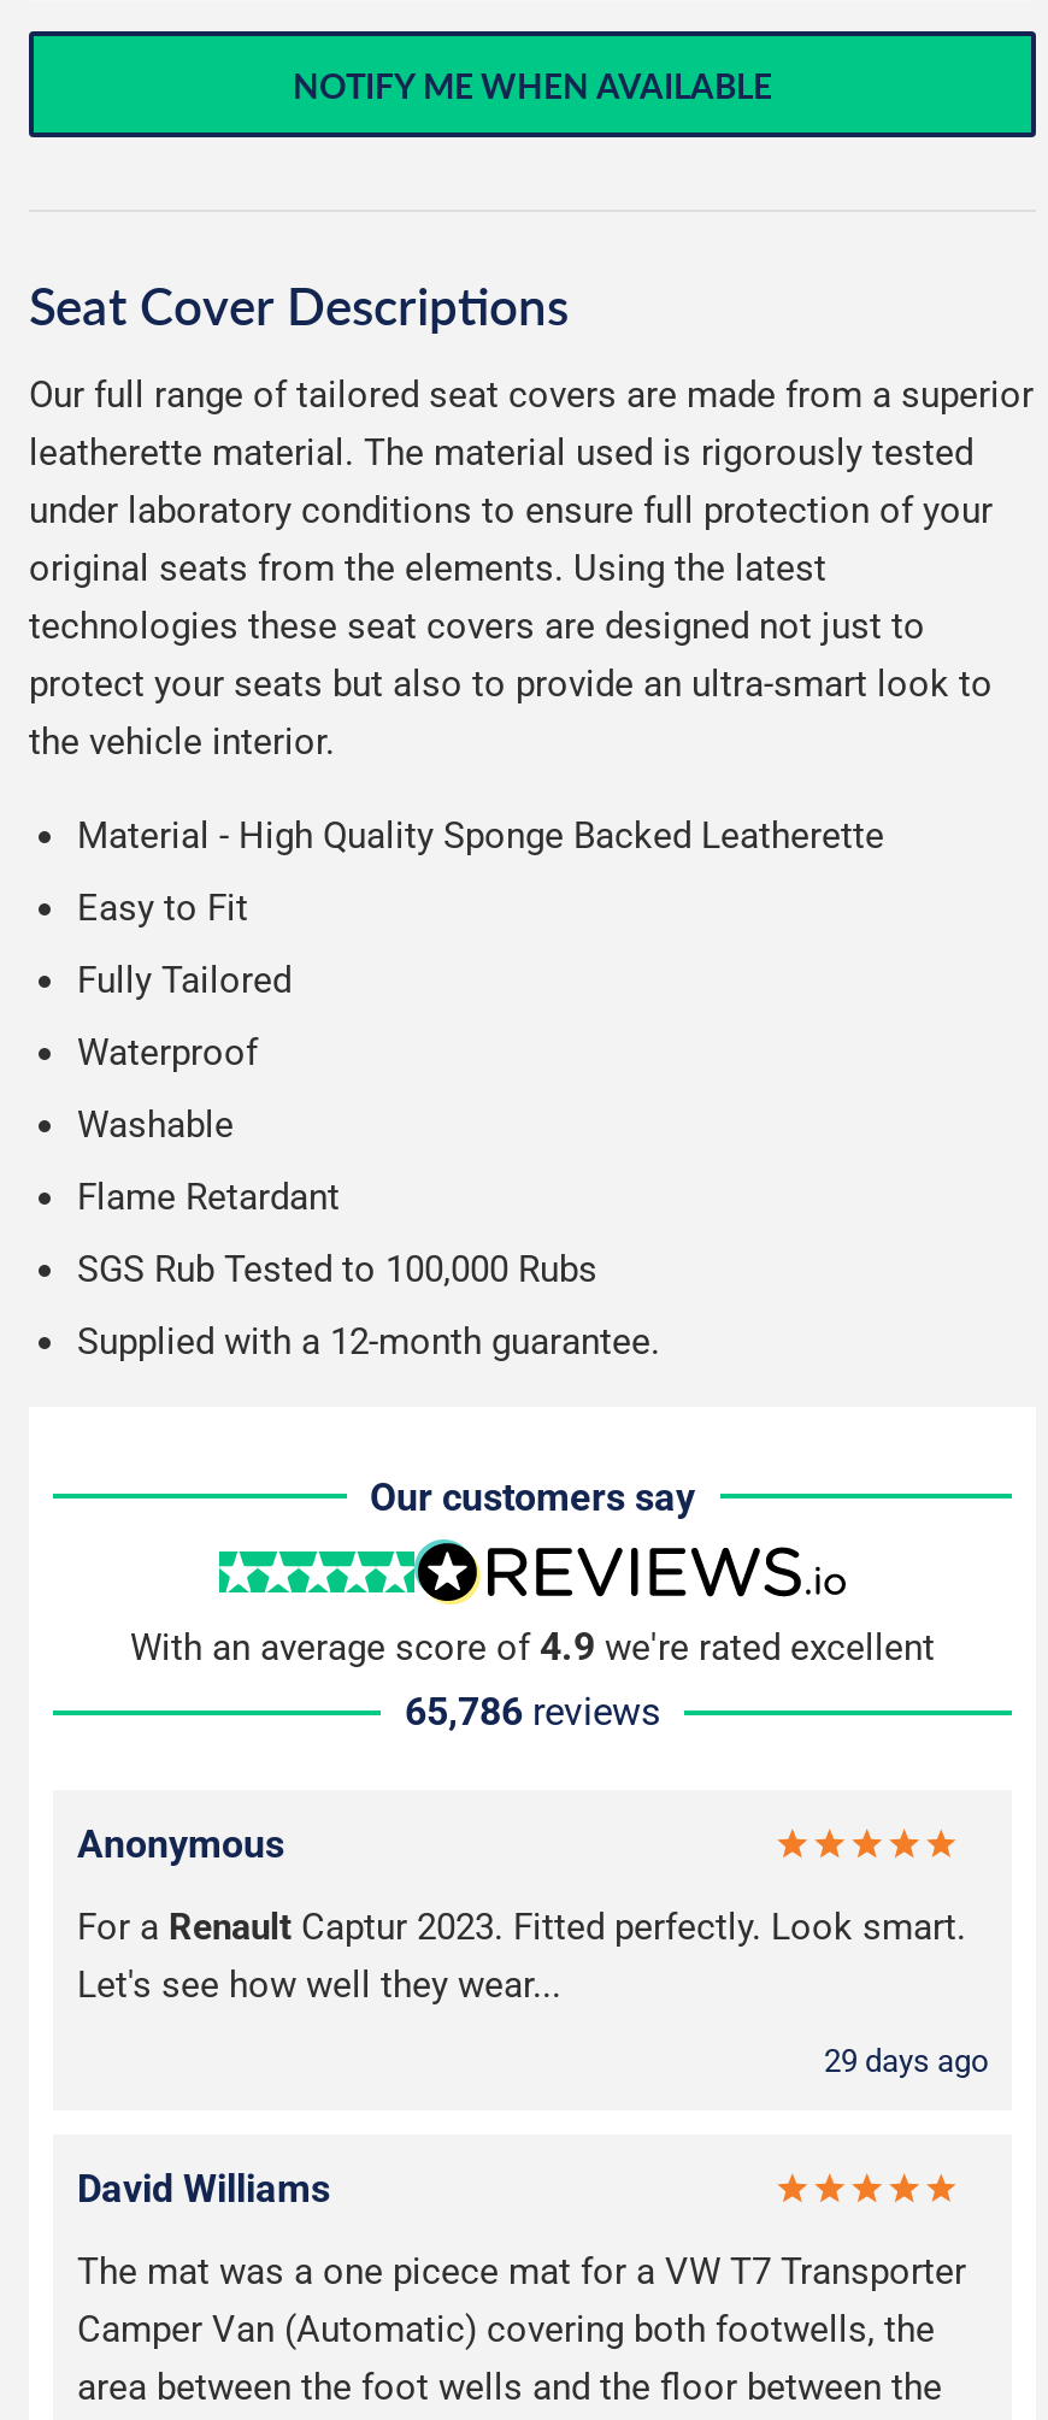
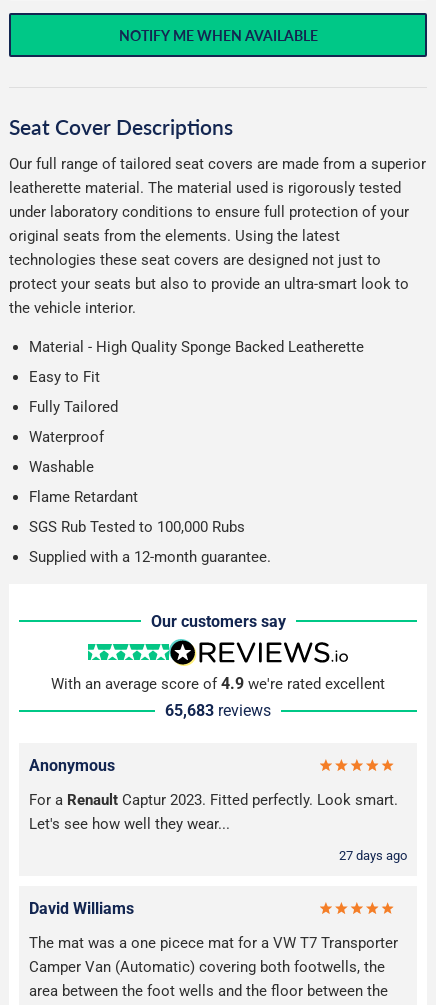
- 65,786 reviews
+ 65,683 reviews

- 29 days ago
+ 27 days ago
